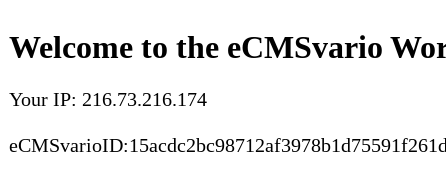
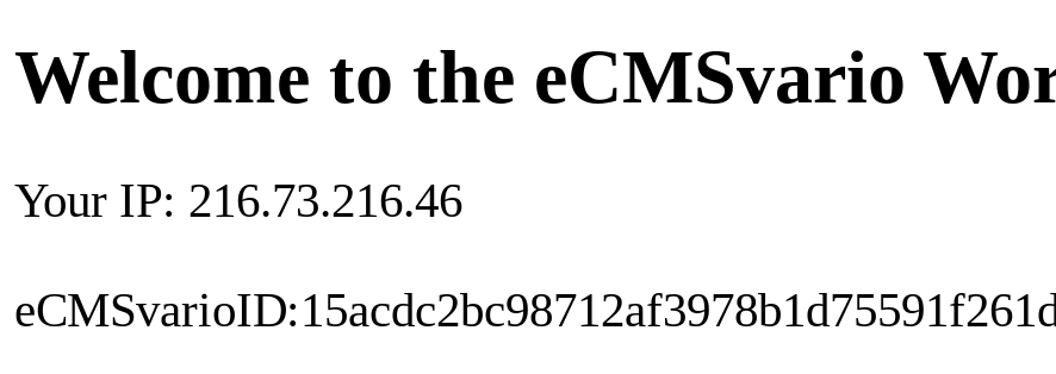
- Your IP: 216.73.216.174
+ Your IP: 216.73.216.46
